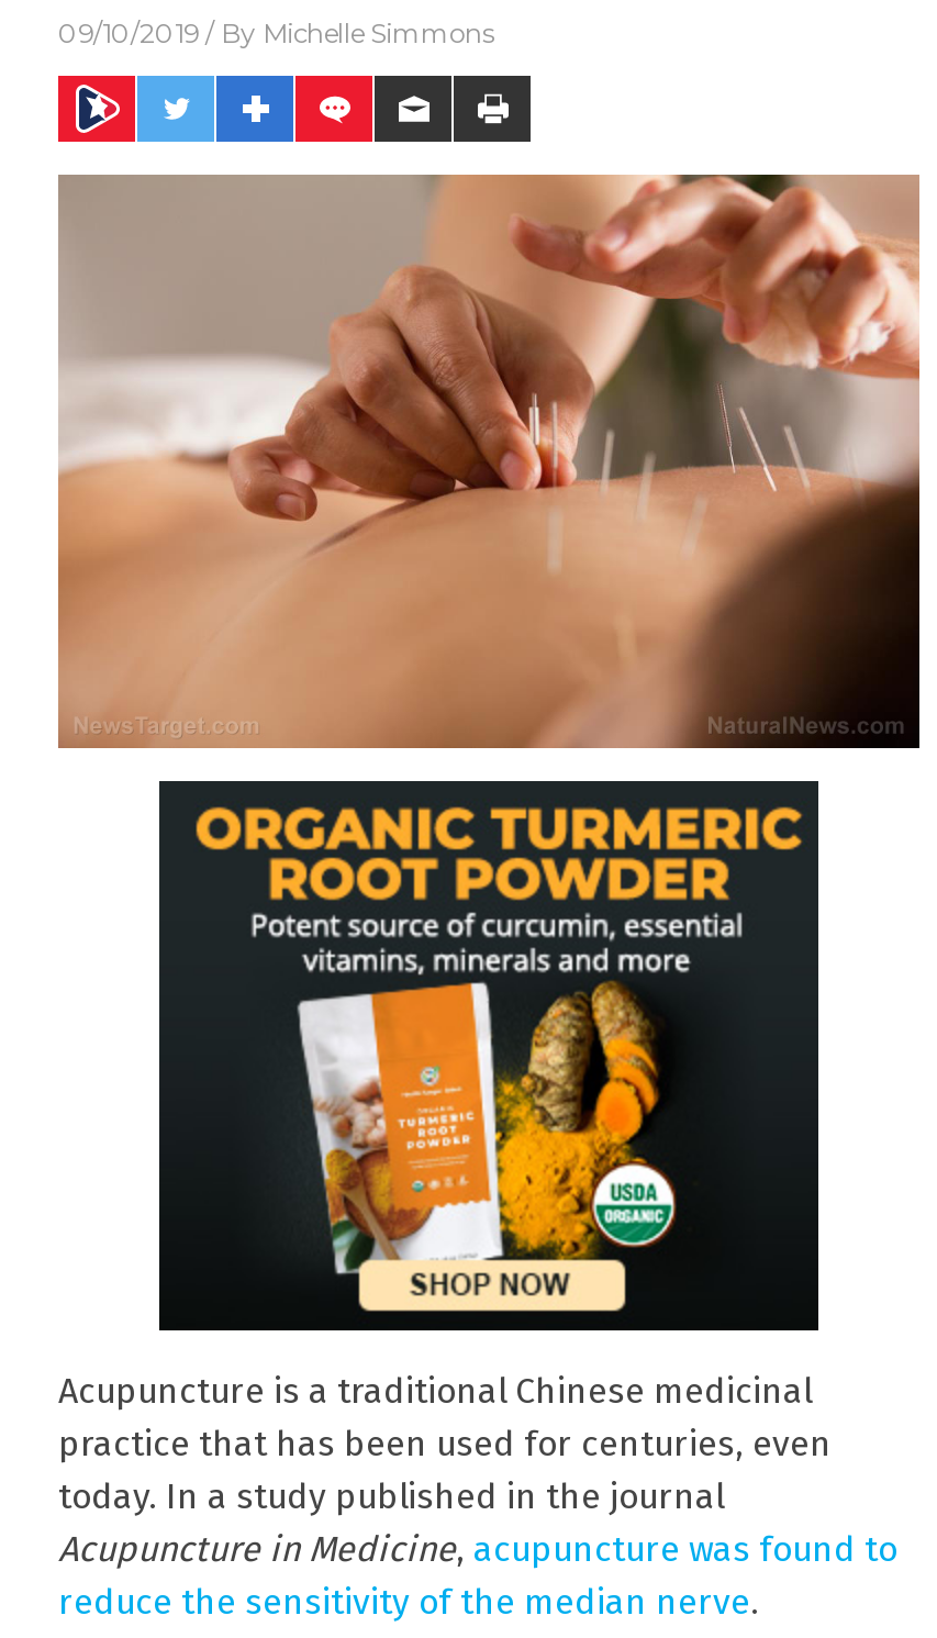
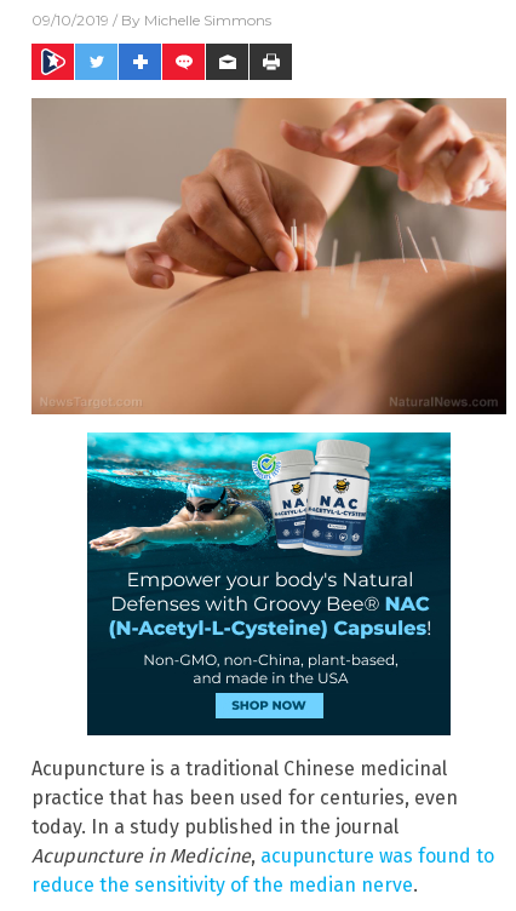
- [image]
+ [image]
